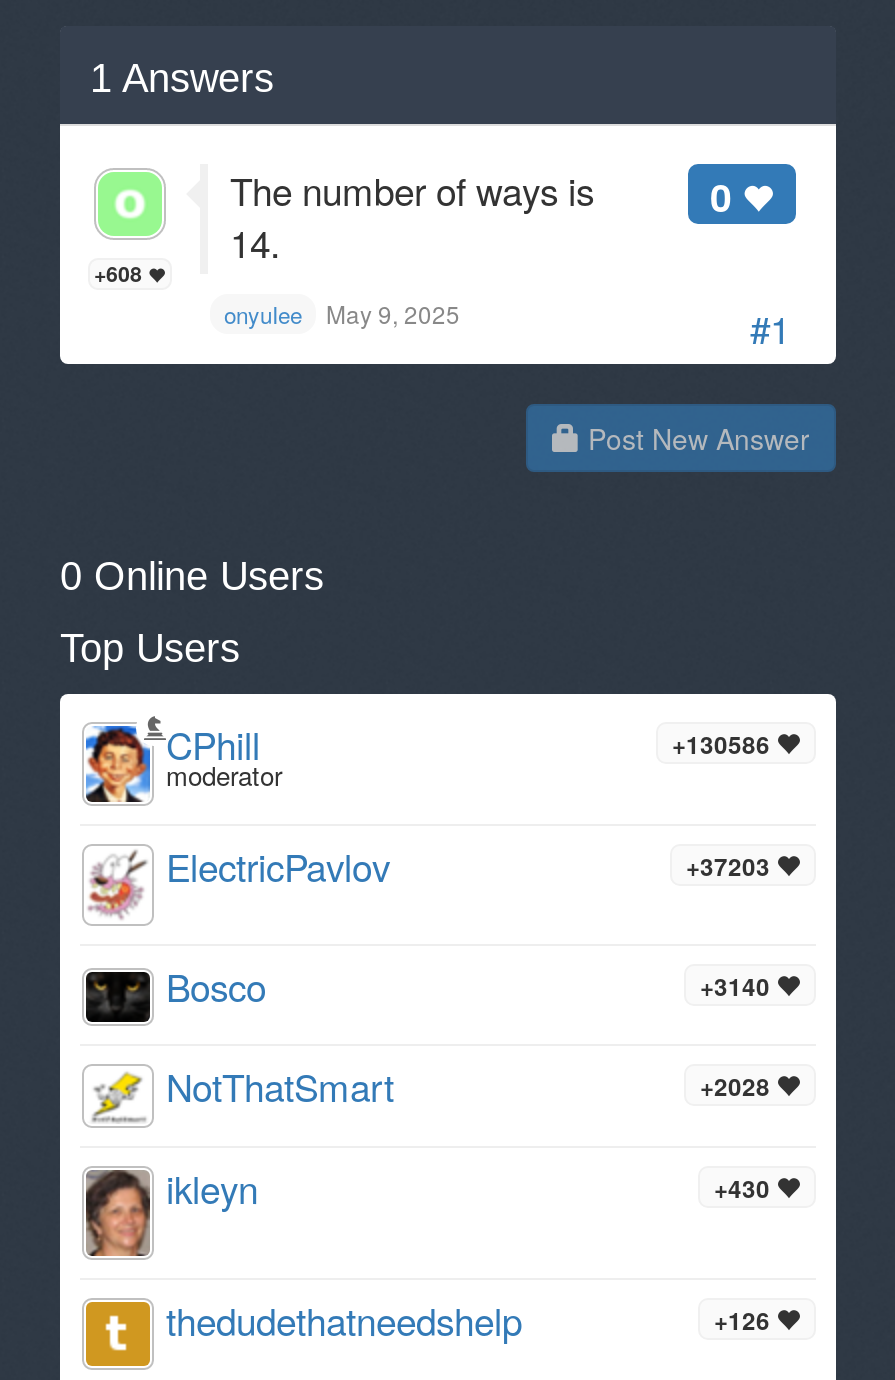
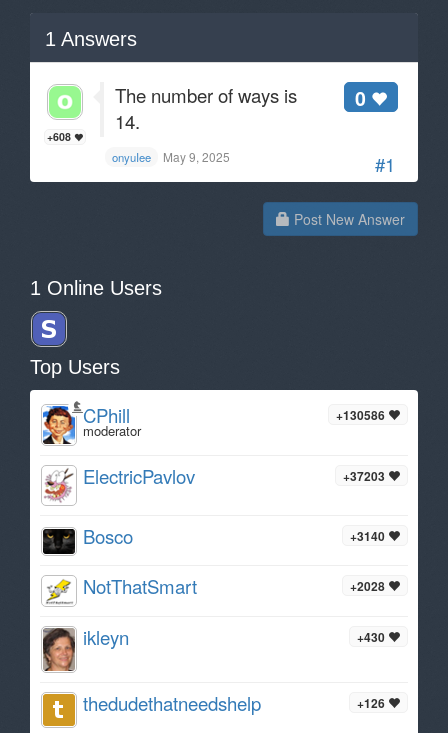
- 0 Online Users
+ 1 Online Users
